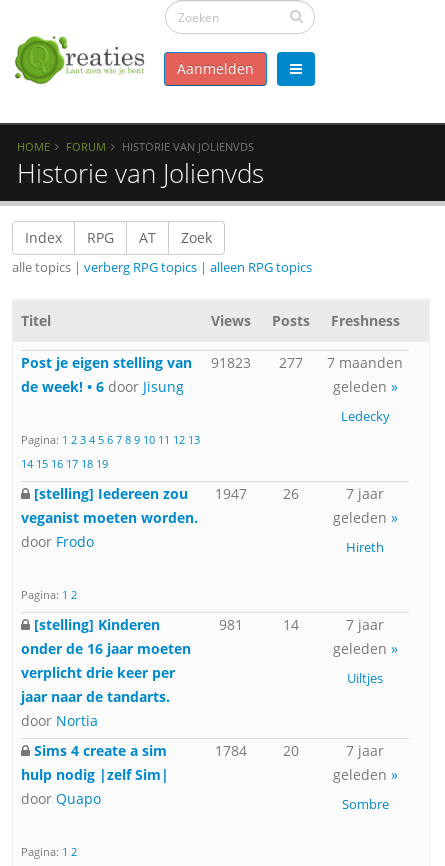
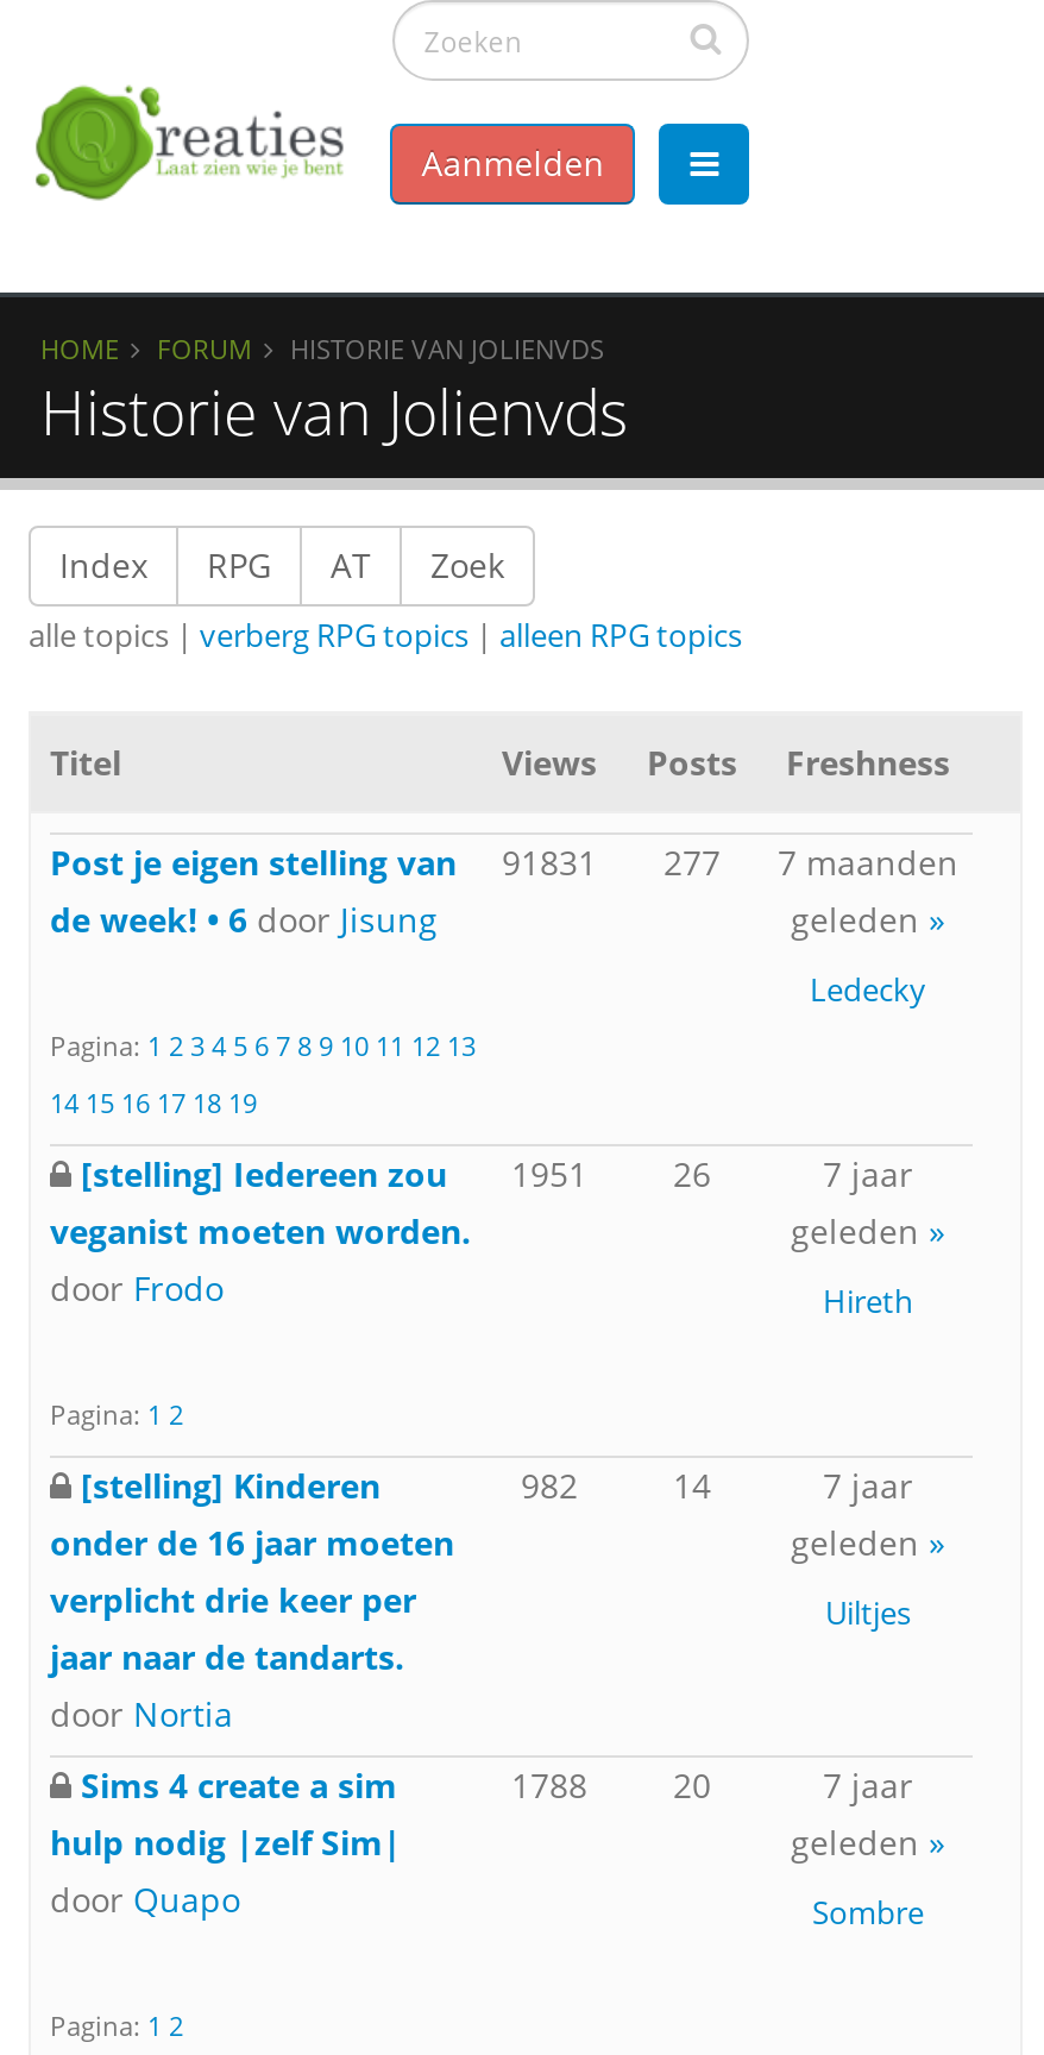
- Post je eigen stelling van 91823 277 7 maanden
+ Post je eigen stelling van 91831 277 7 maanden

- [stelling] Iedereen zou 1947 26
+ [stelling] Iedereen zou 1951 26

- 981
+ 982

- 1784 20
+ 1788 20
